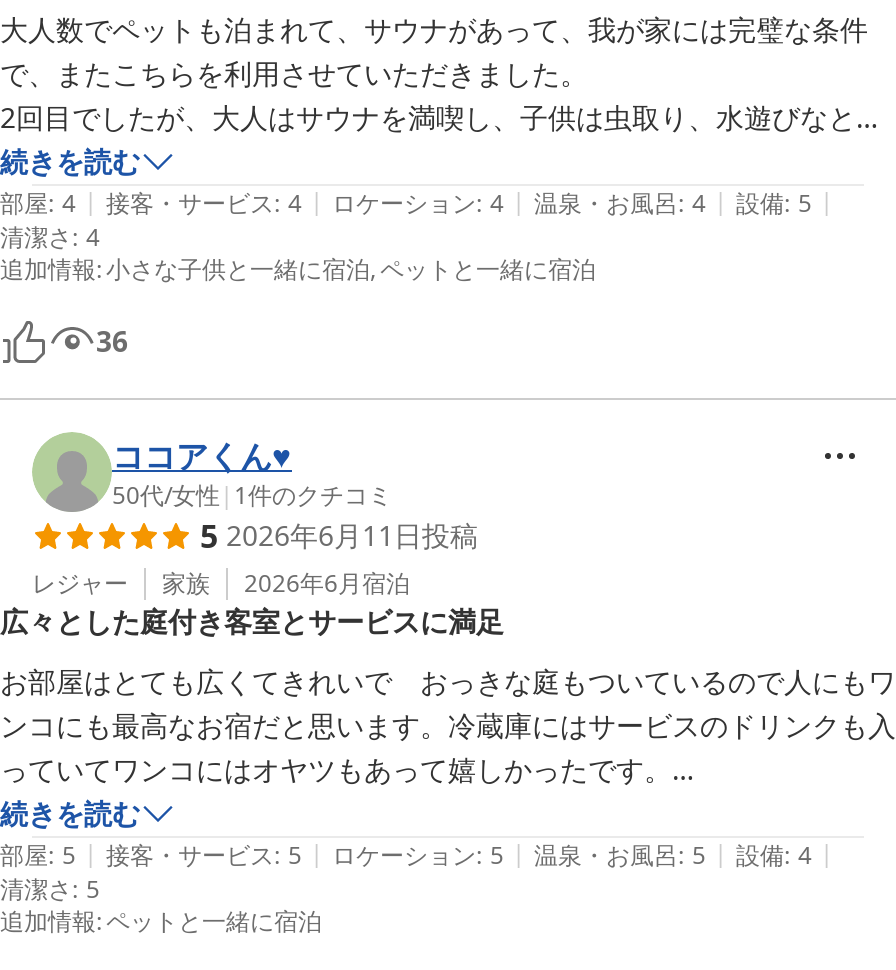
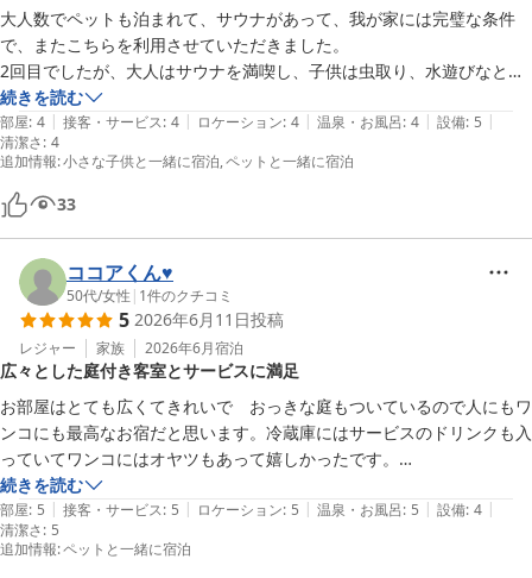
- 36
+ 33
